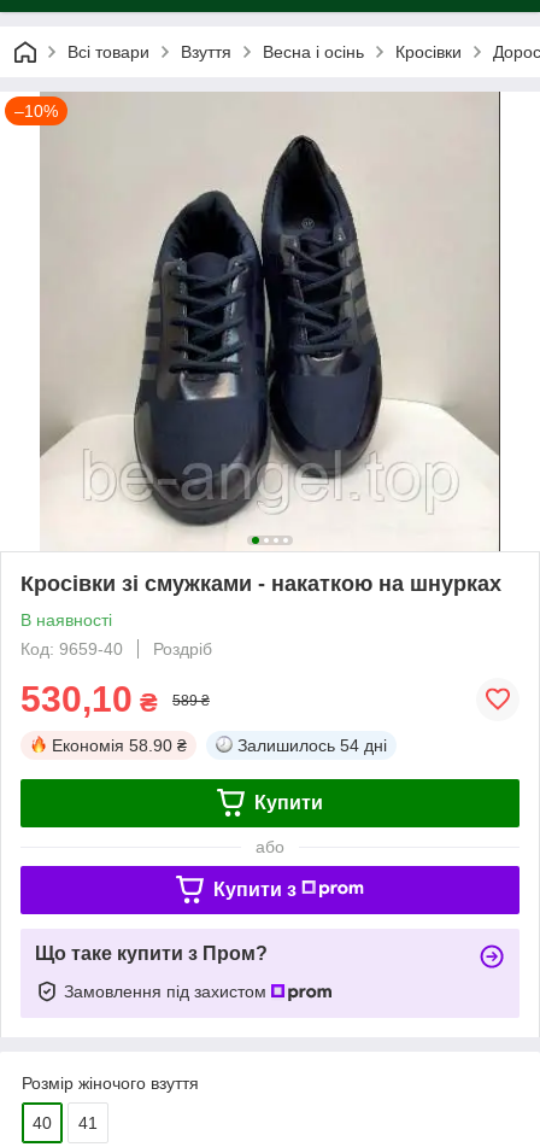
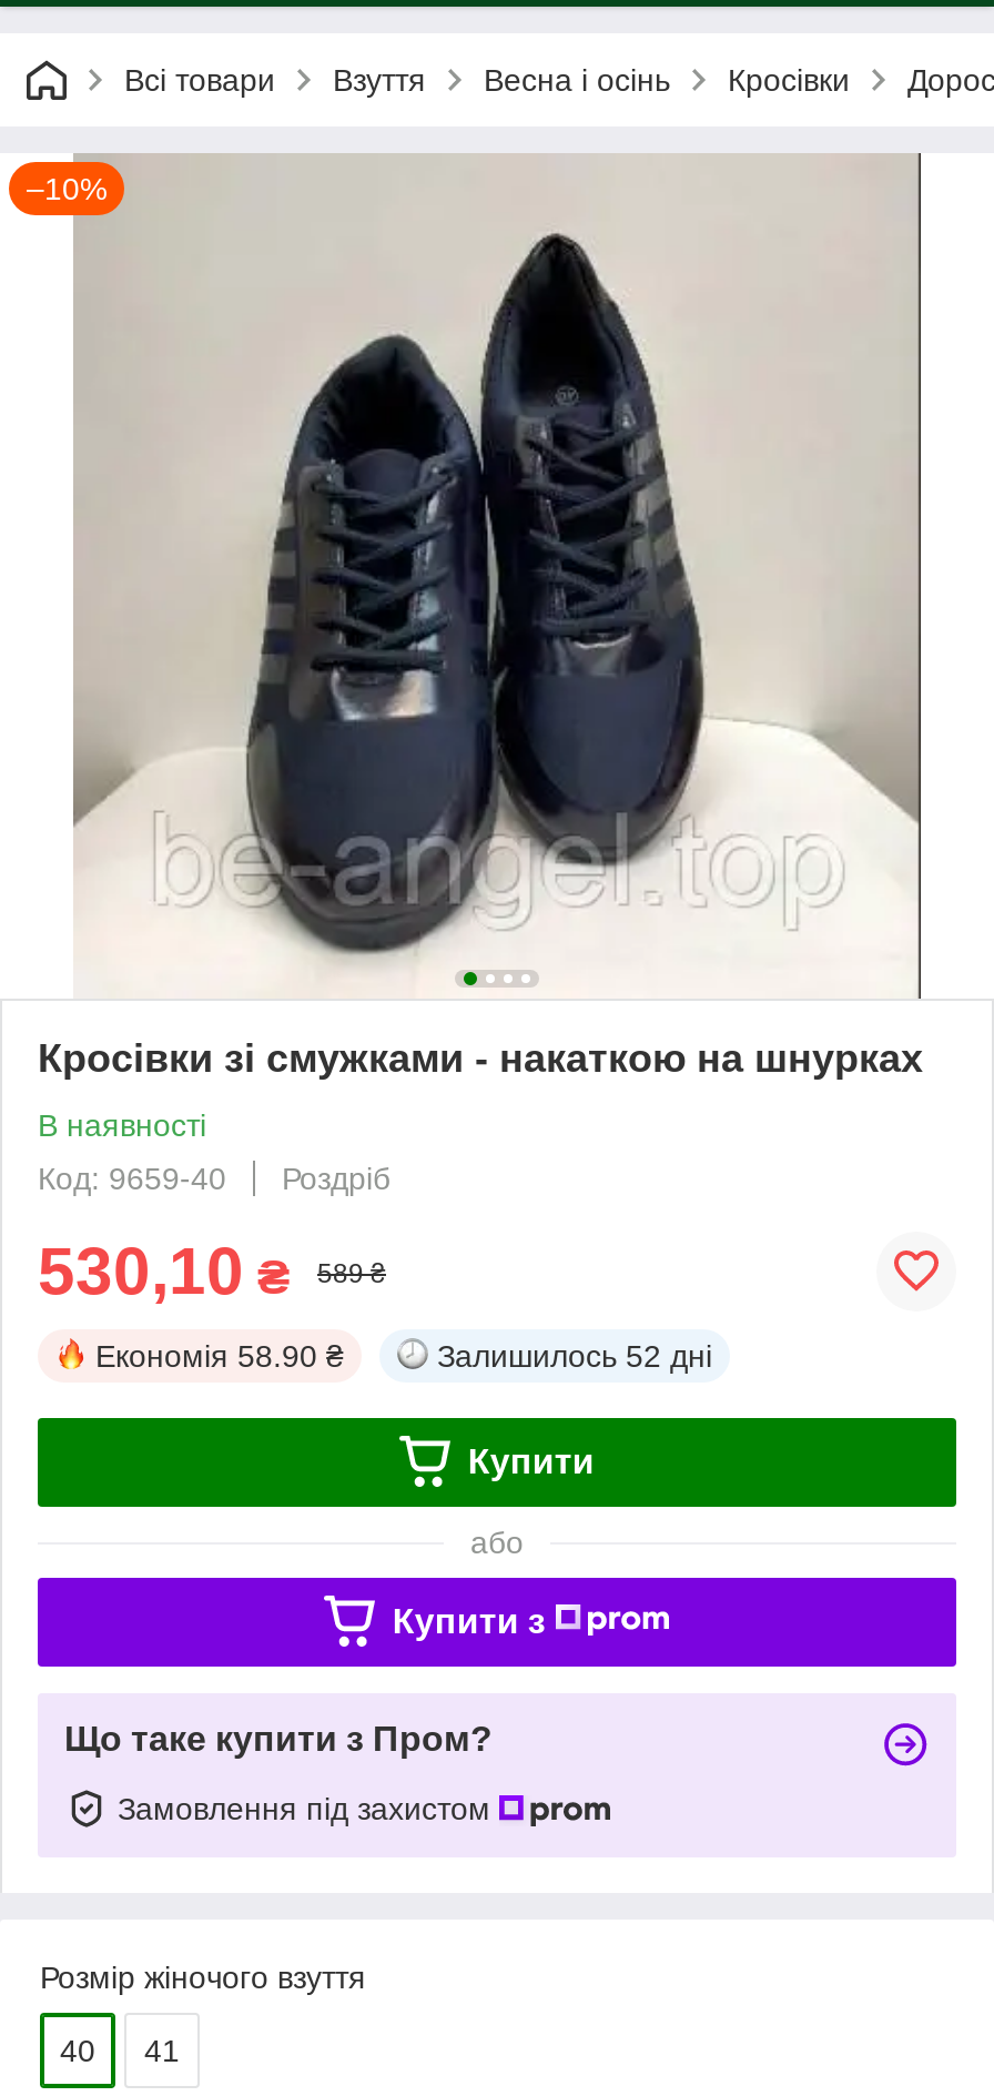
- Залишилось 54 дні
+ Залишилось 52 дні
